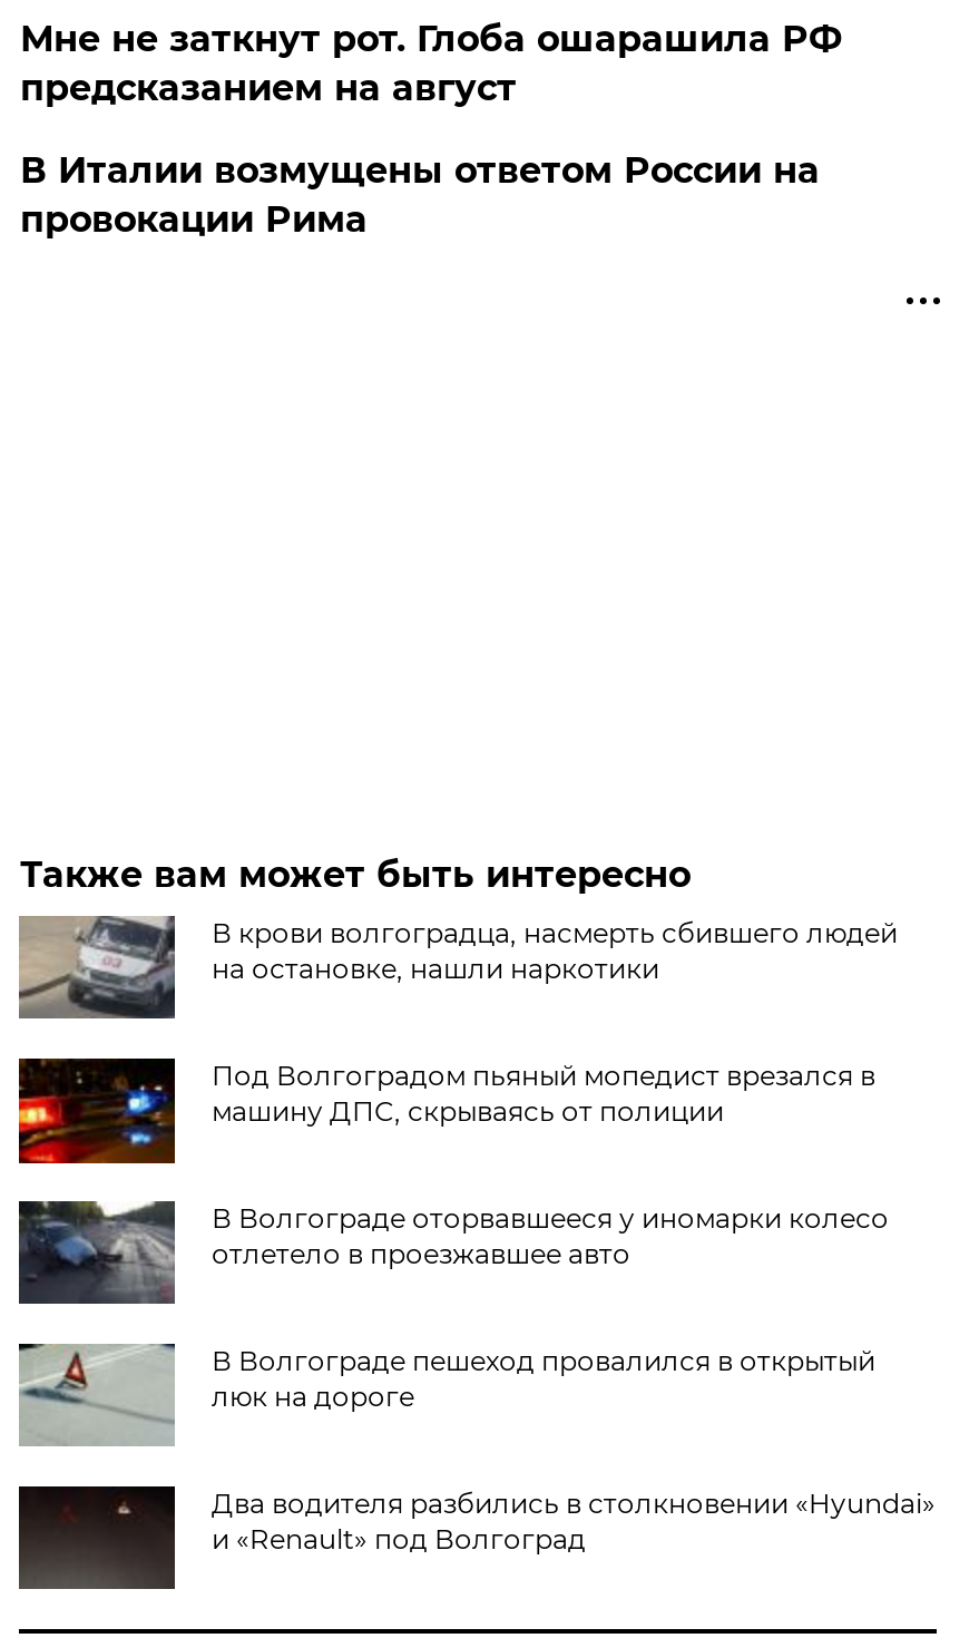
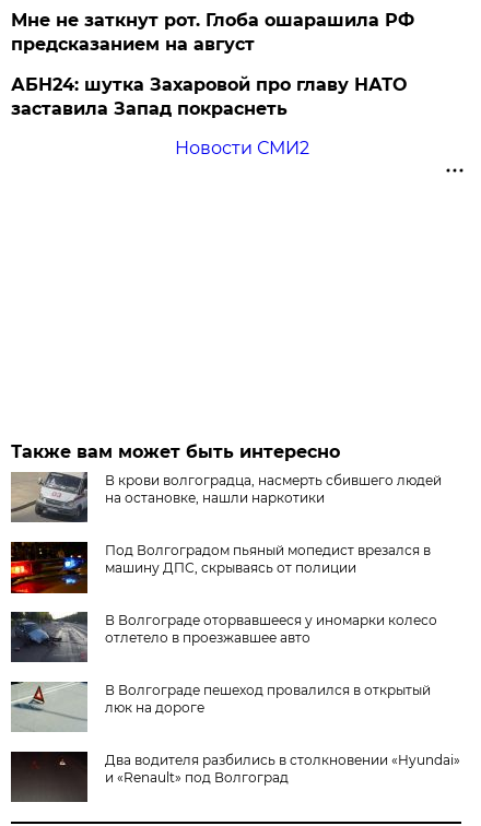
- В Италии возмущены ответом России на
- провокации Рима
+ АБН24: шутка Захаровой про главу НАТО
+ заставила Запад покраснеть
+ Новости СМИ2
